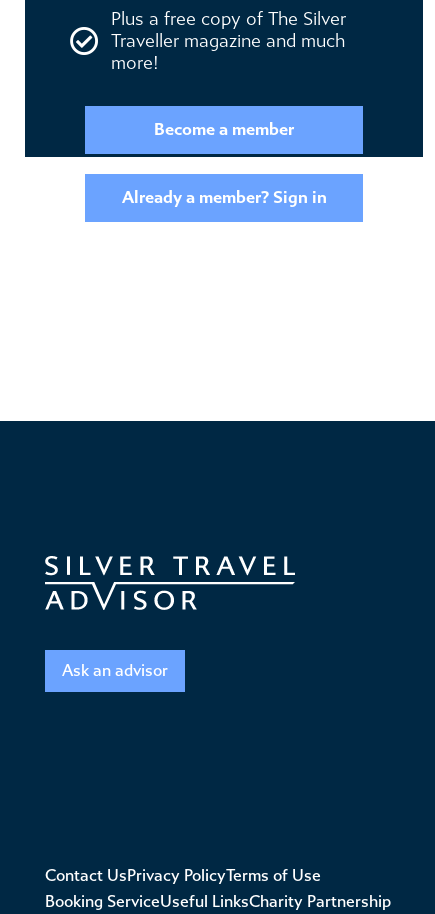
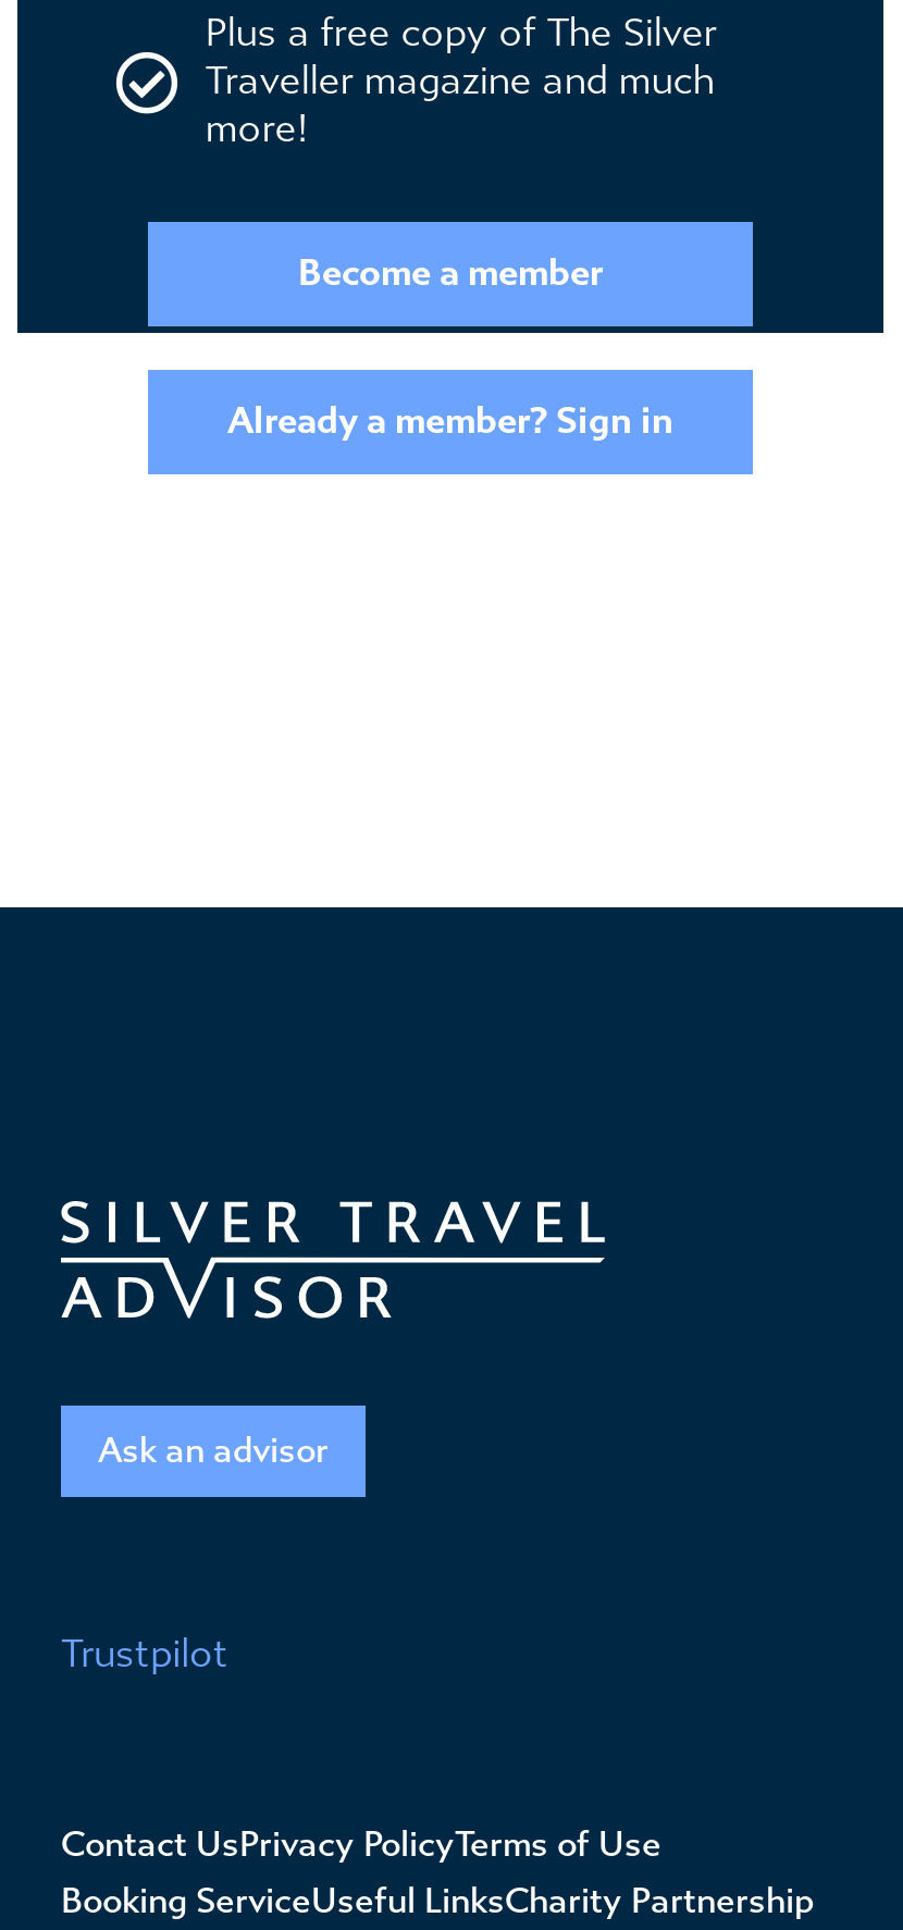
+ Trustpilot
